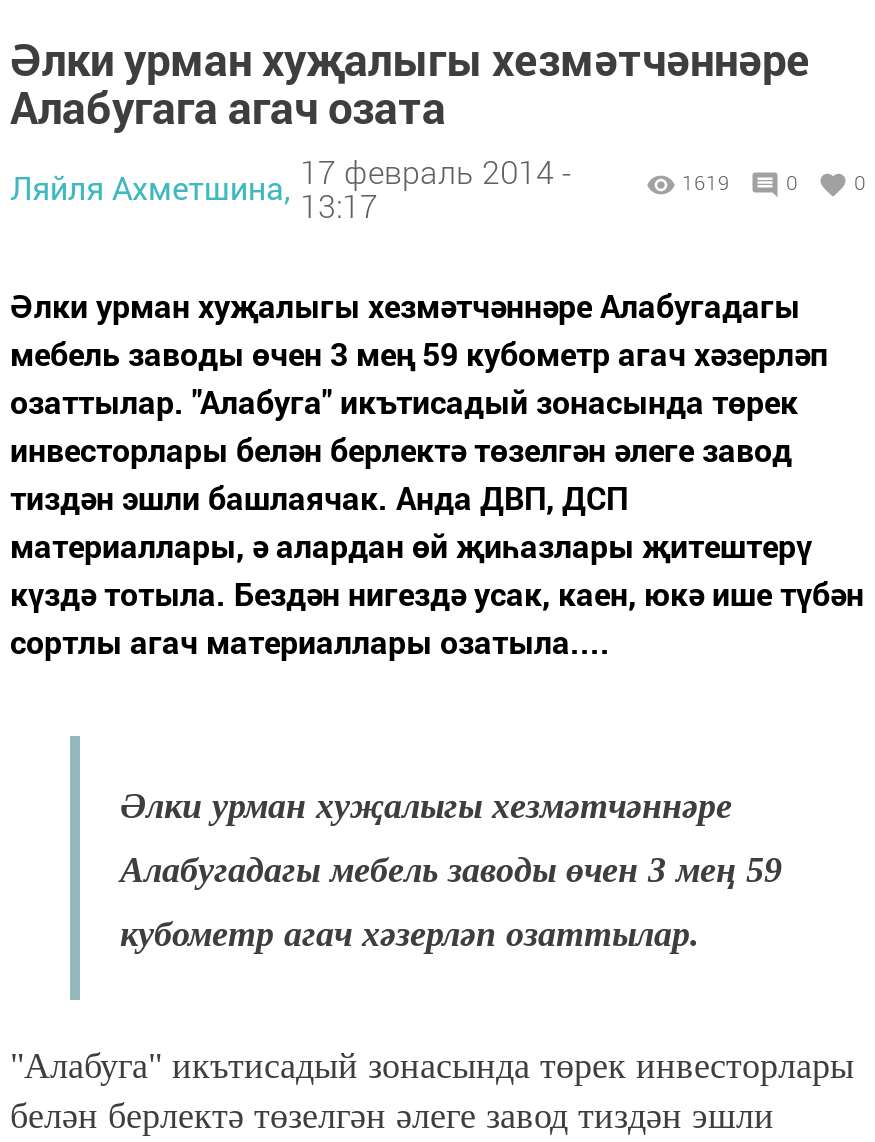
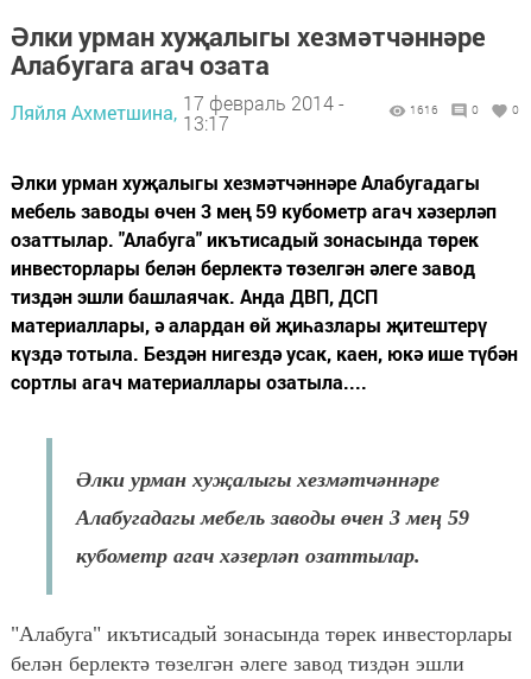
- 1619
+ 1616
